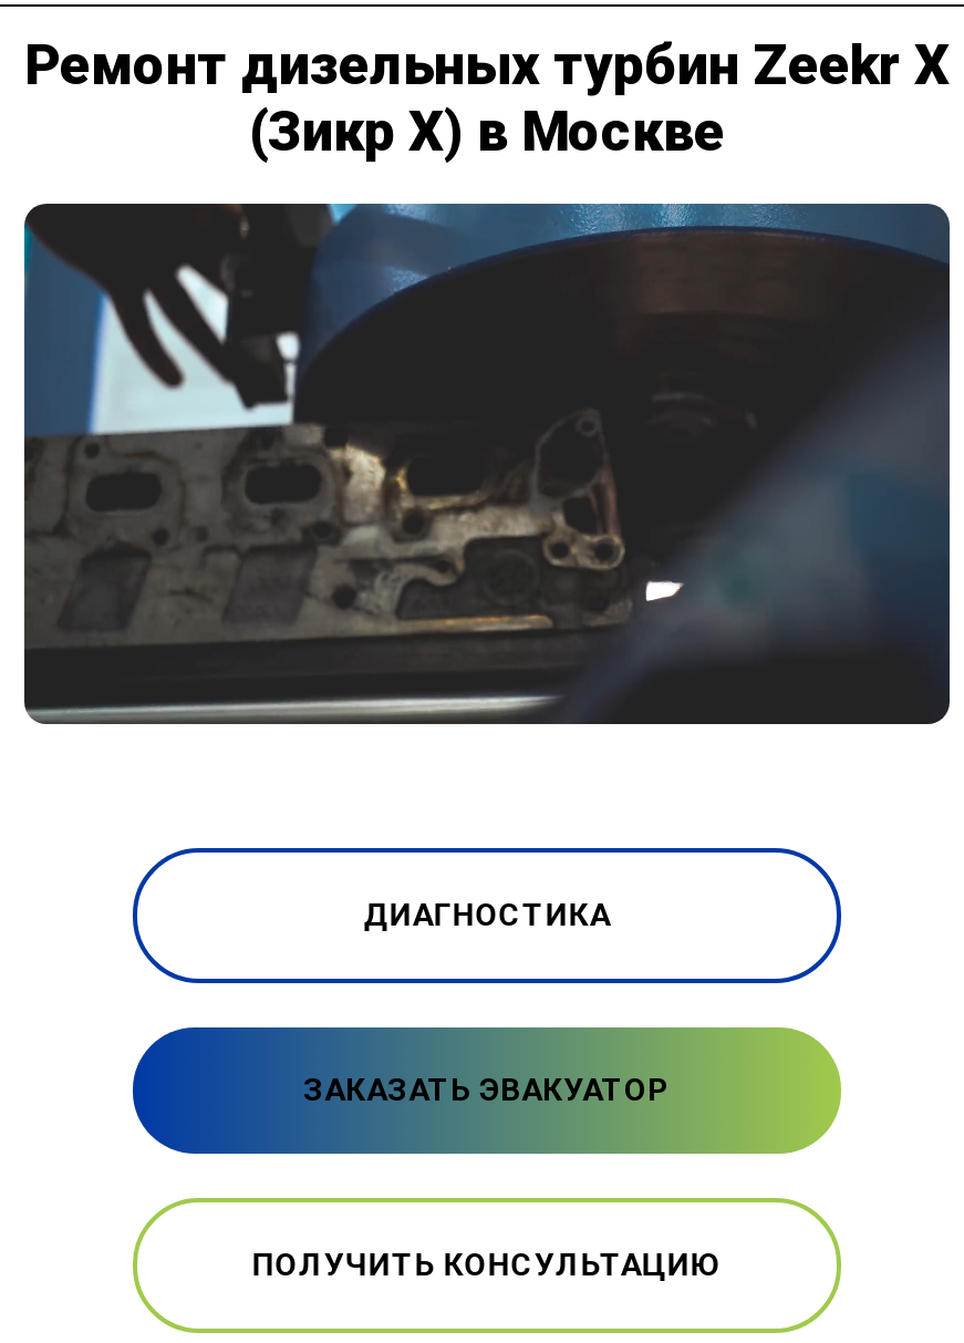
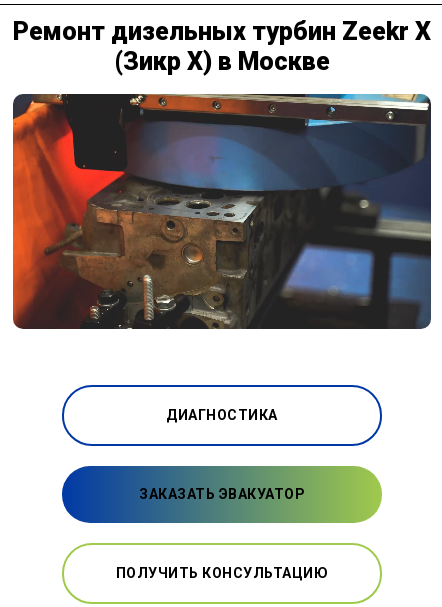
- [image]
+ [image]
